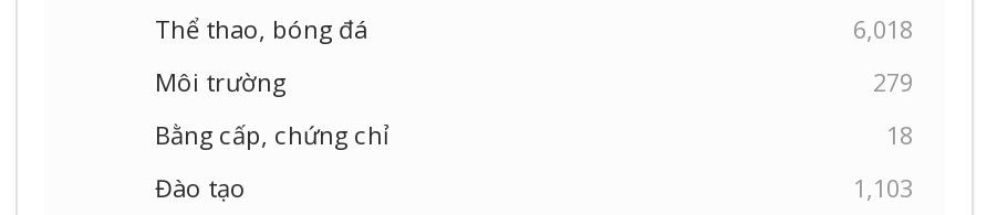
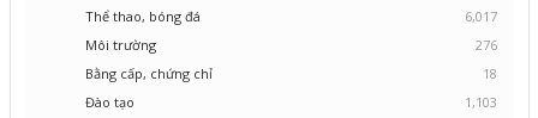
- 6,018
+ 6,017

- 279
+ 276
